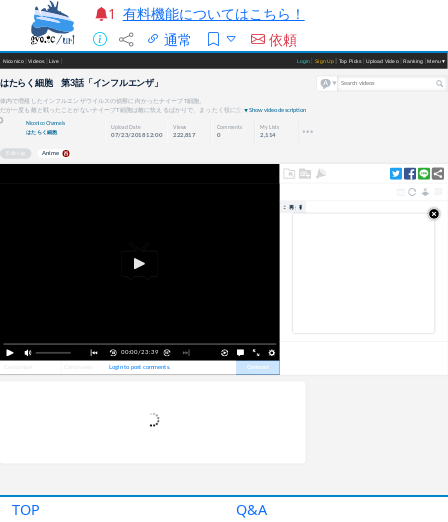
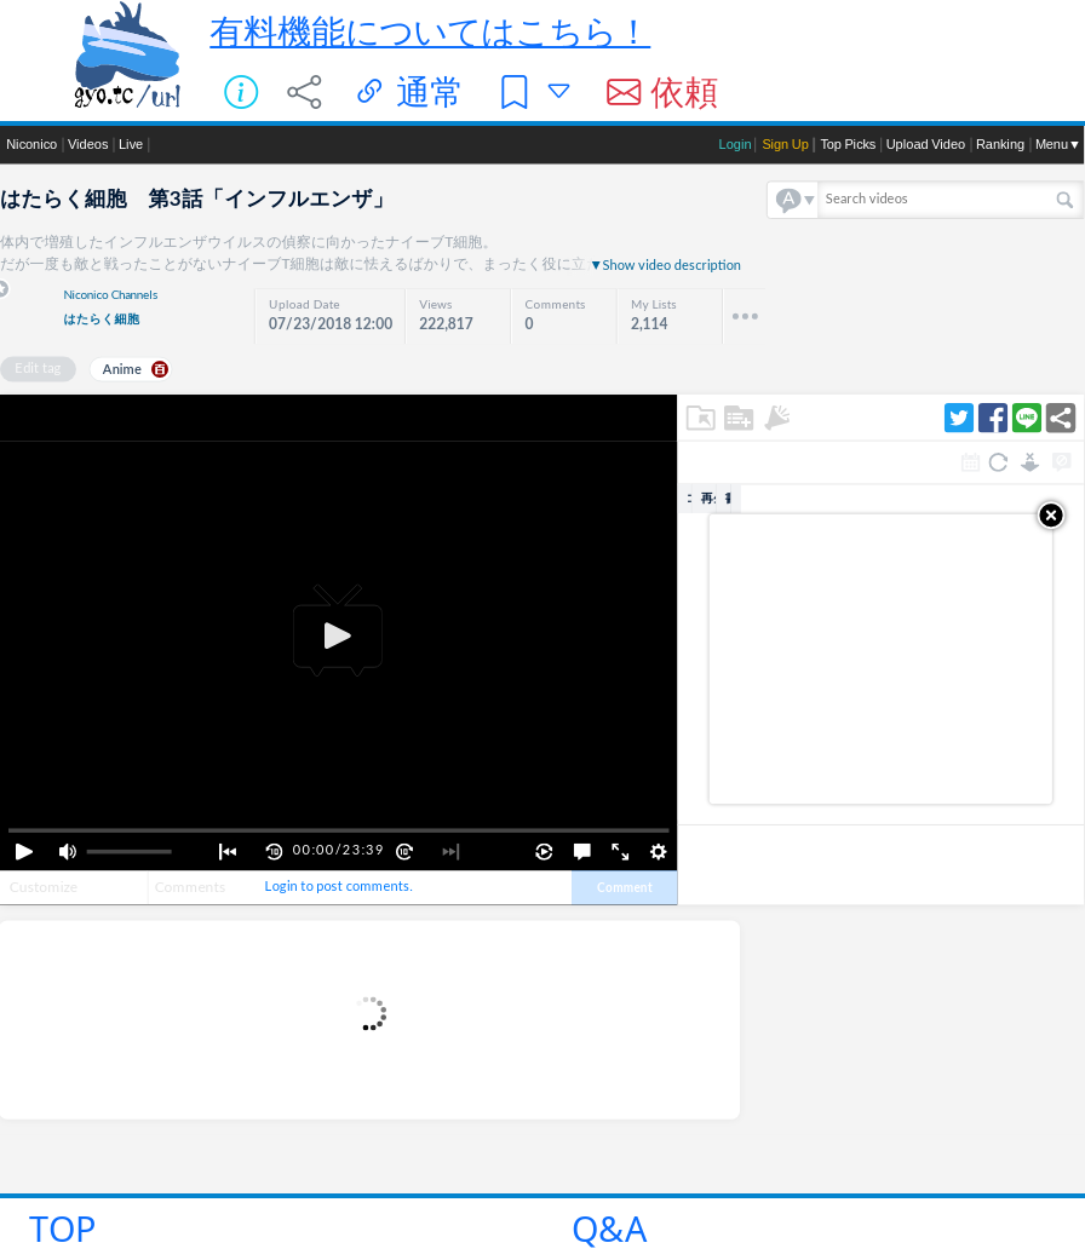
- 1 有料機能についてはこちら！
+ 有料機能についてはこちら！
